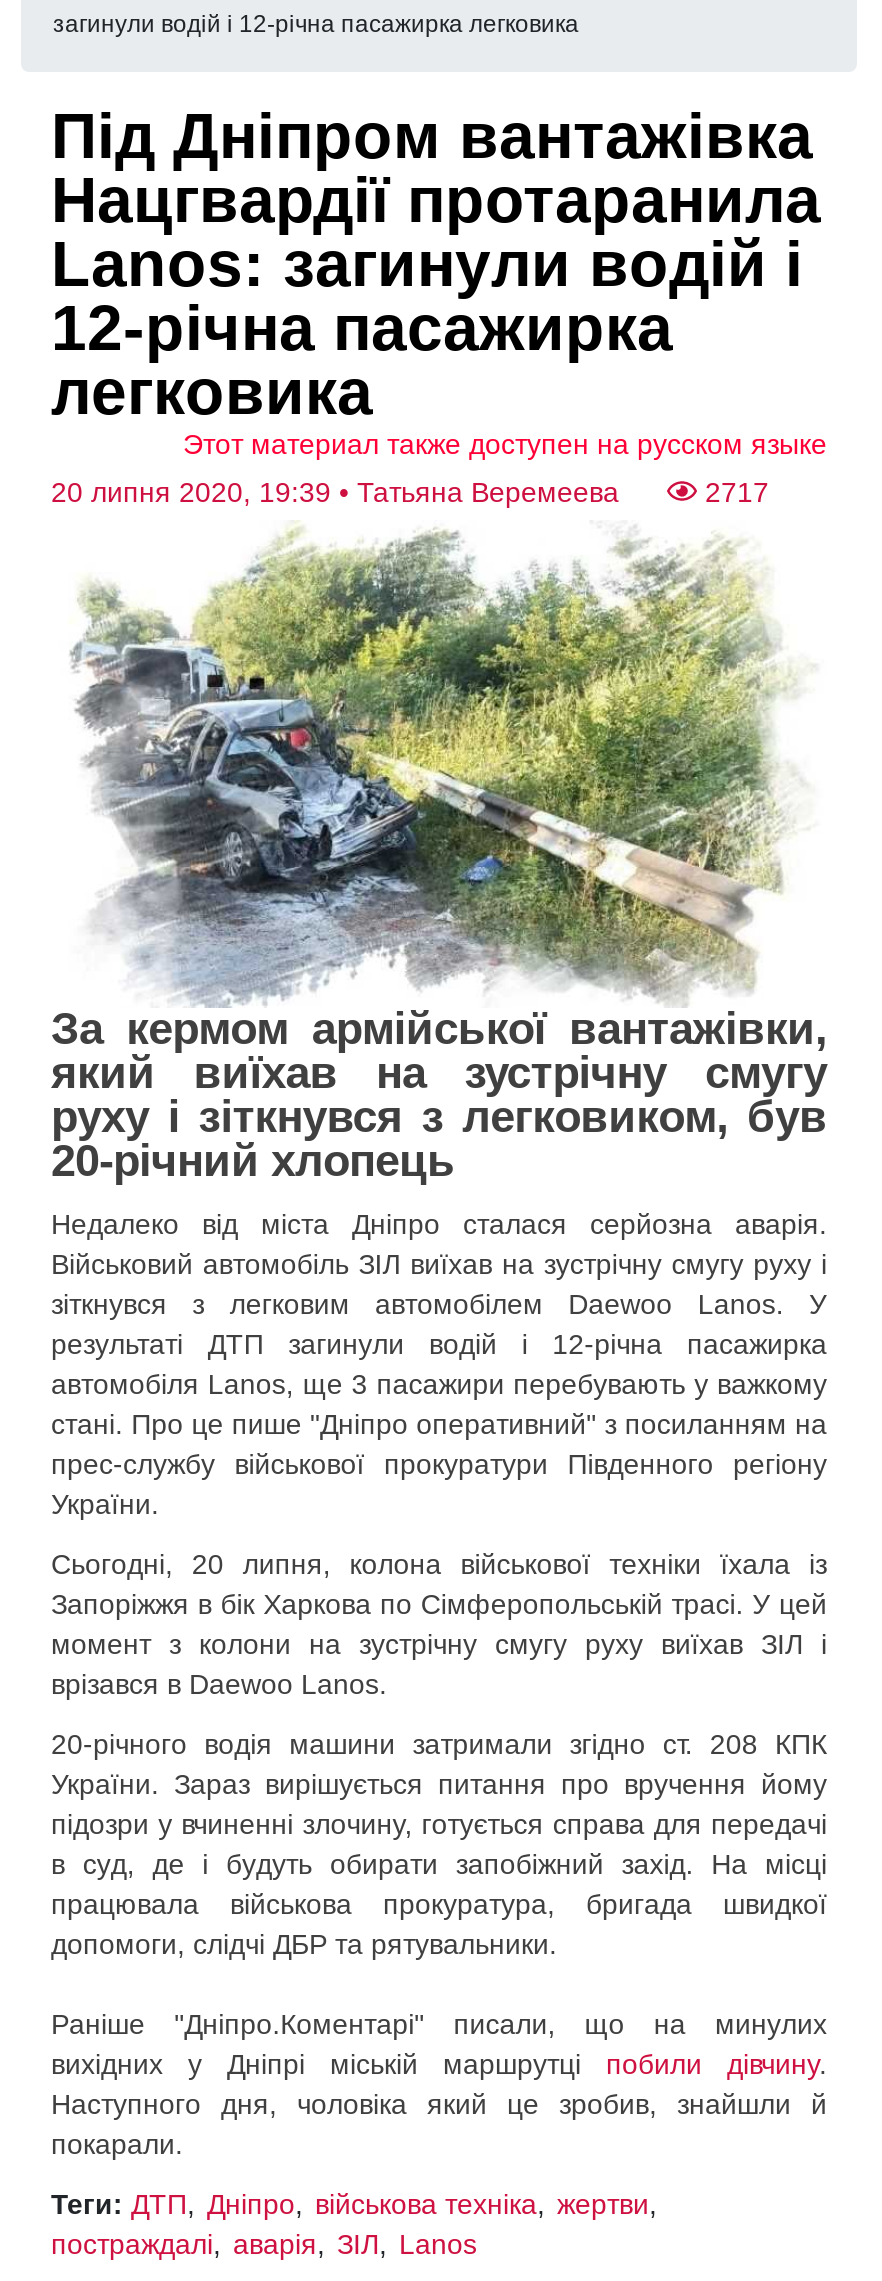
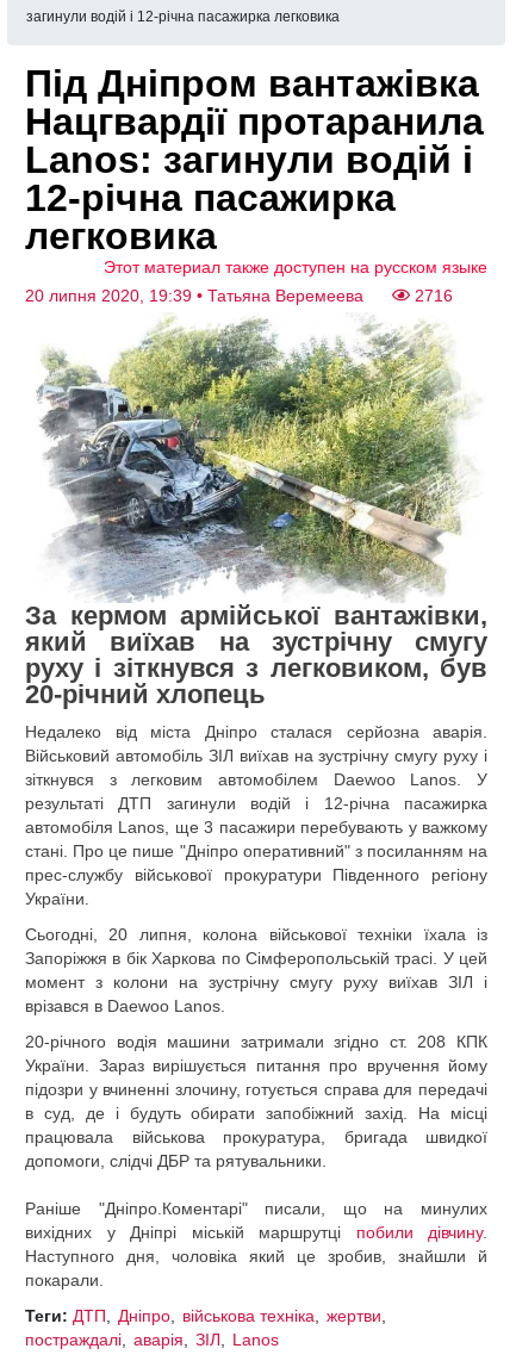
- 2717
+ 2716
